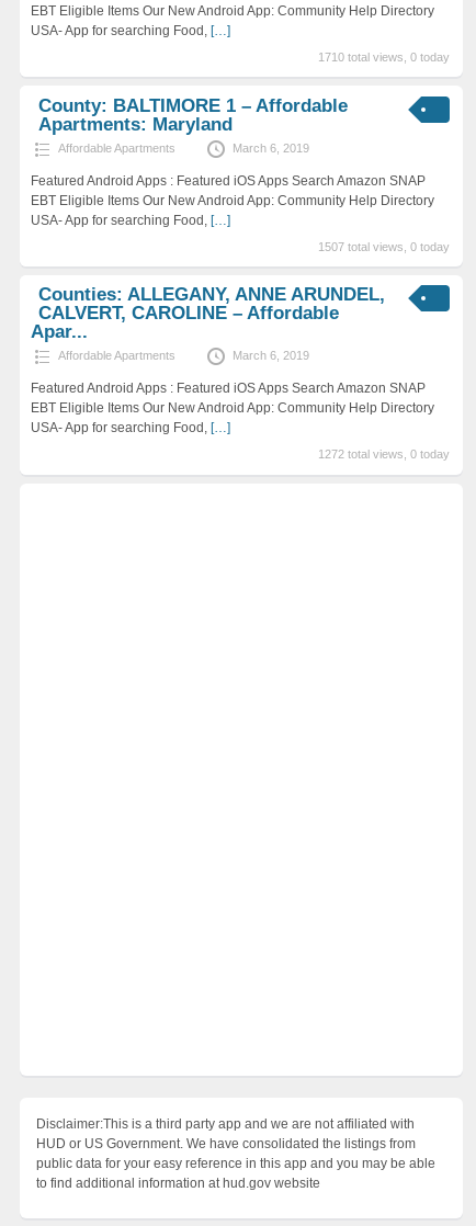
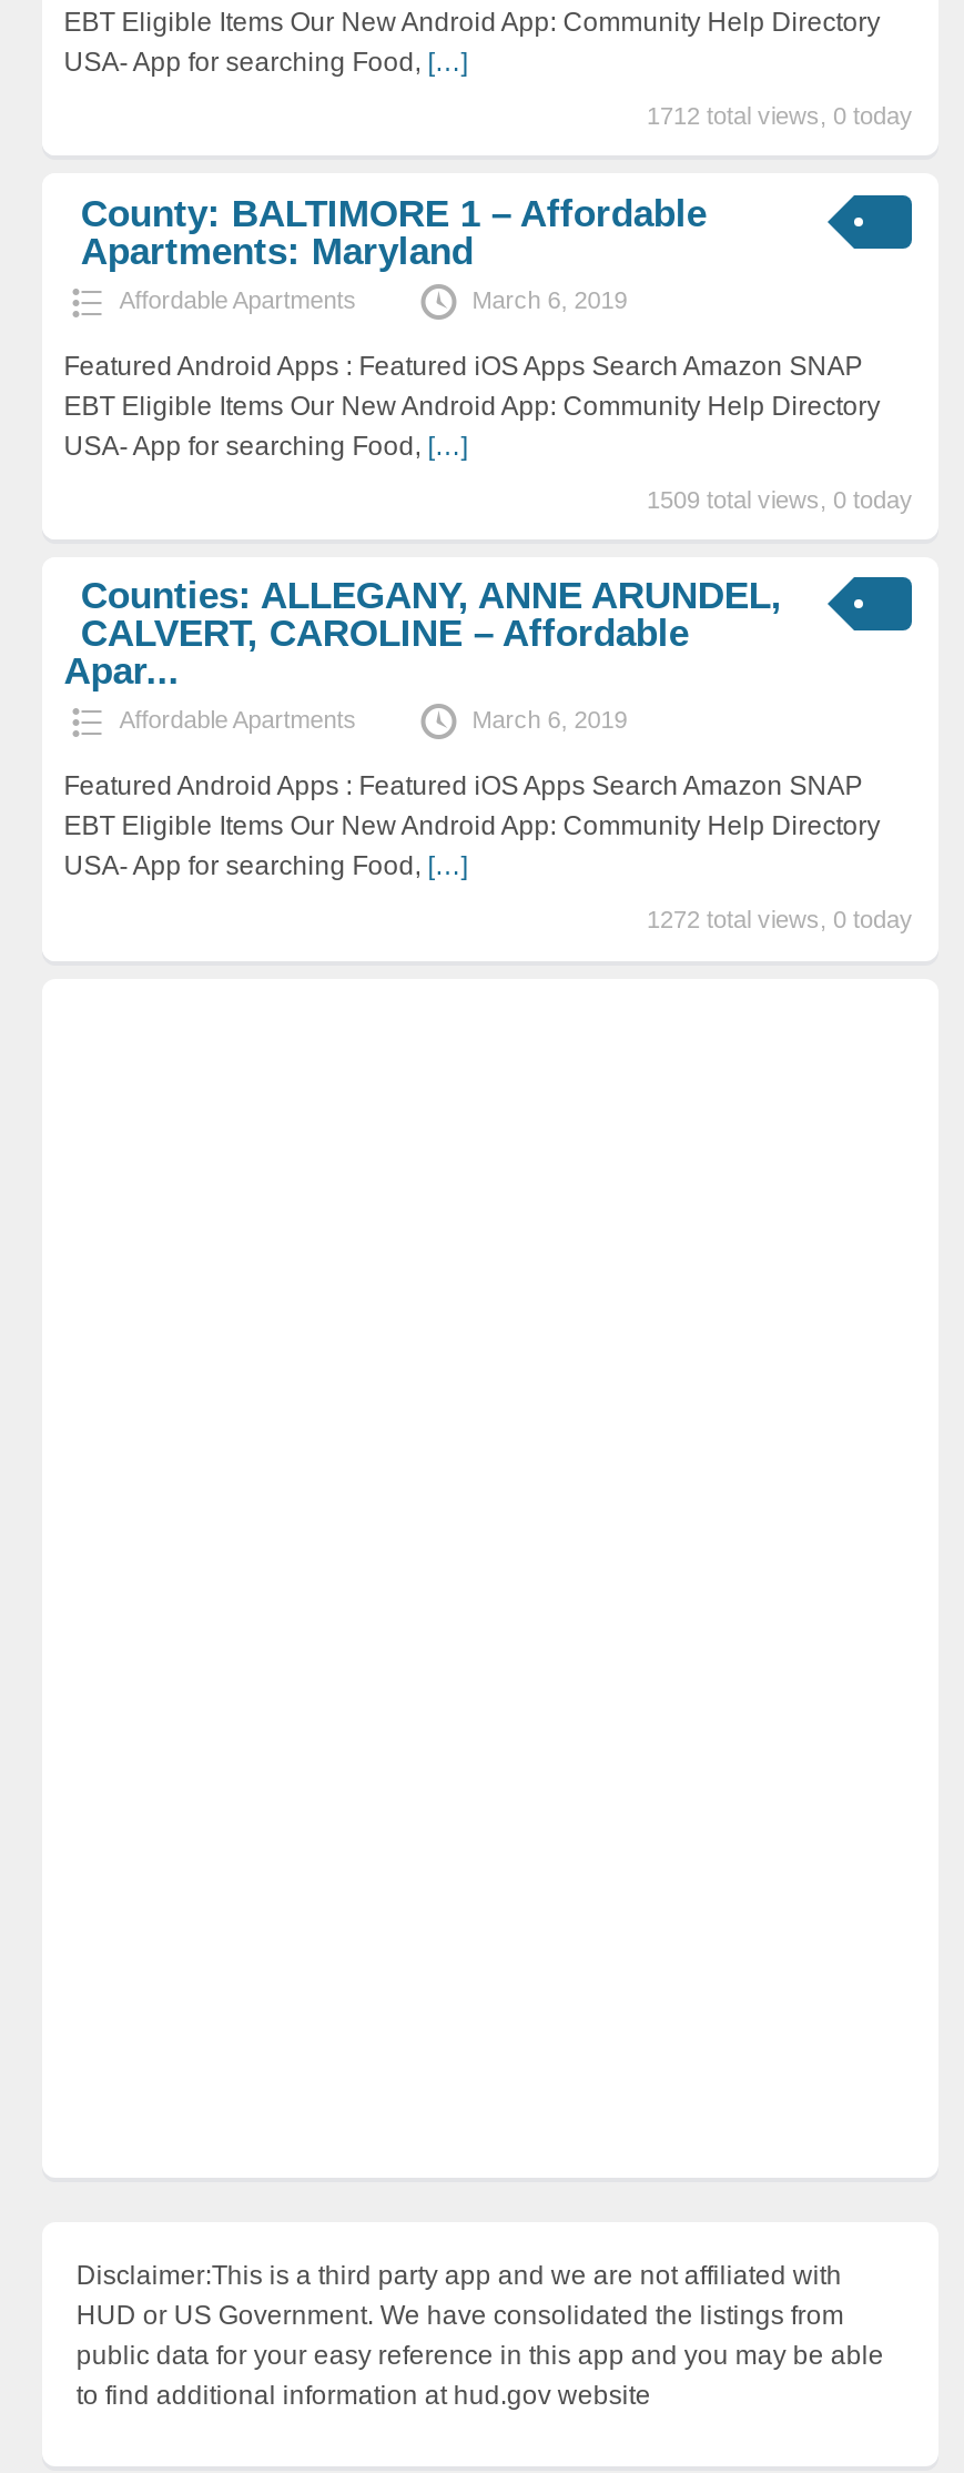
- 1710 total views, 0 today
+ 1712 total views, 0 today

- 1507 total views, 0 today
+ 1509 total views, 0 today
